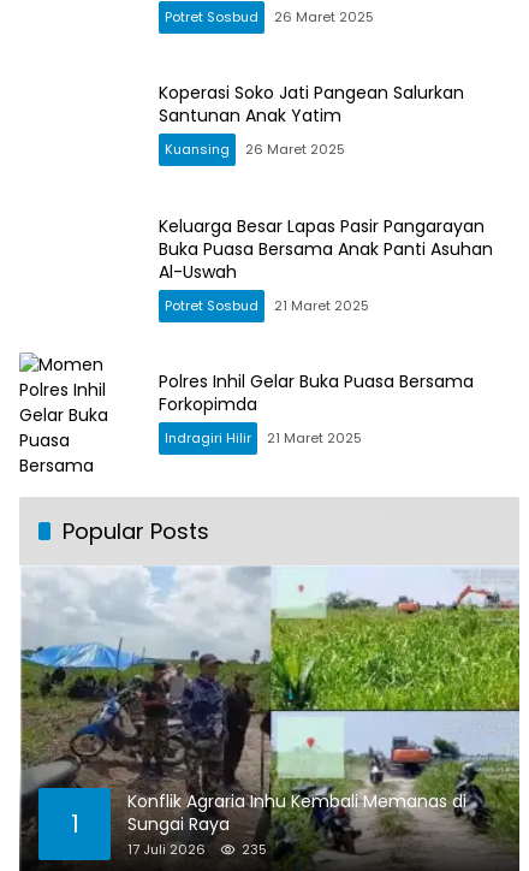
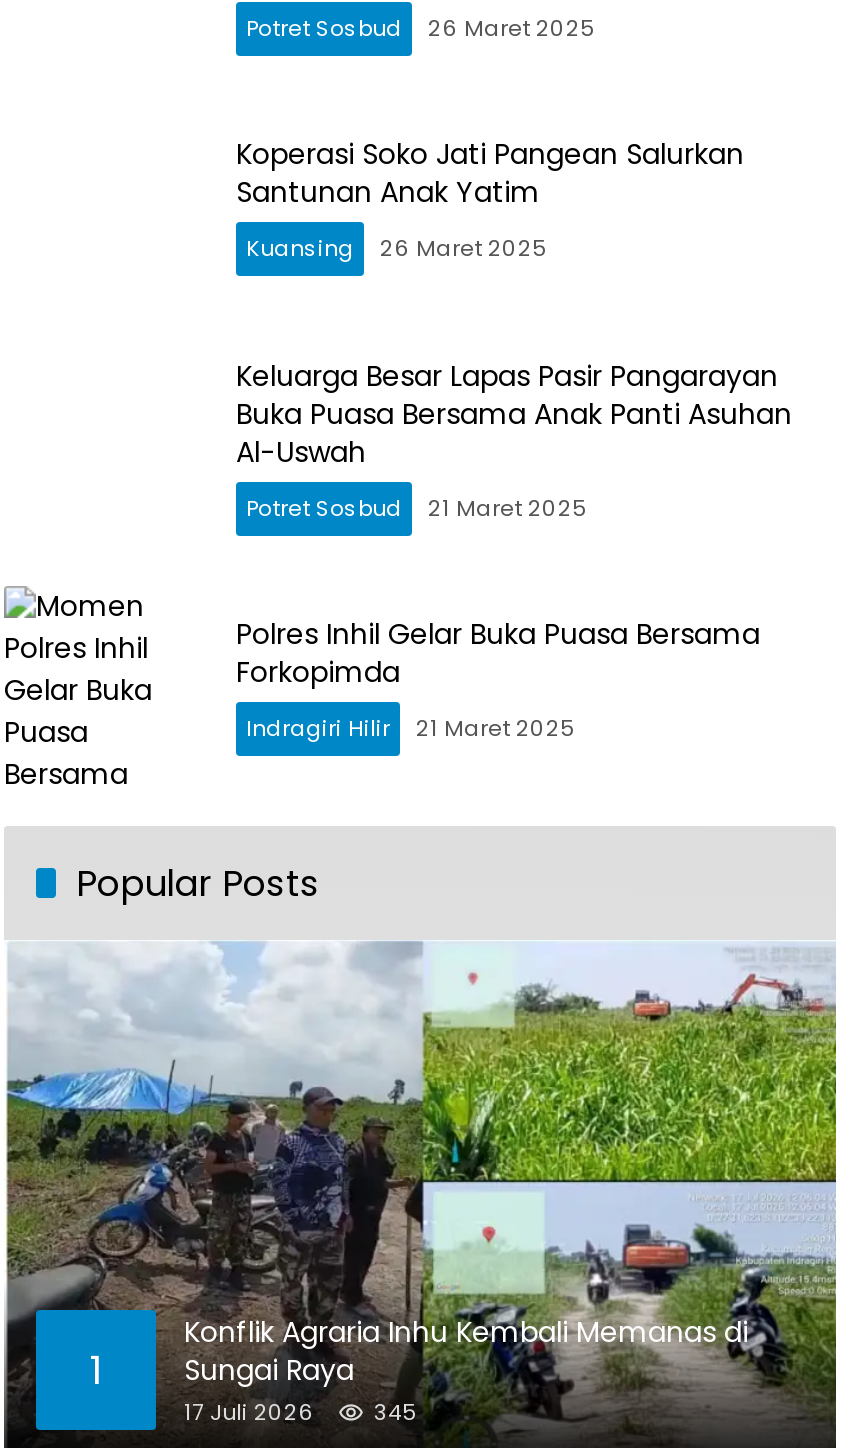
- 17 Juli 2026 235
+ 17 Juli 2026 345
